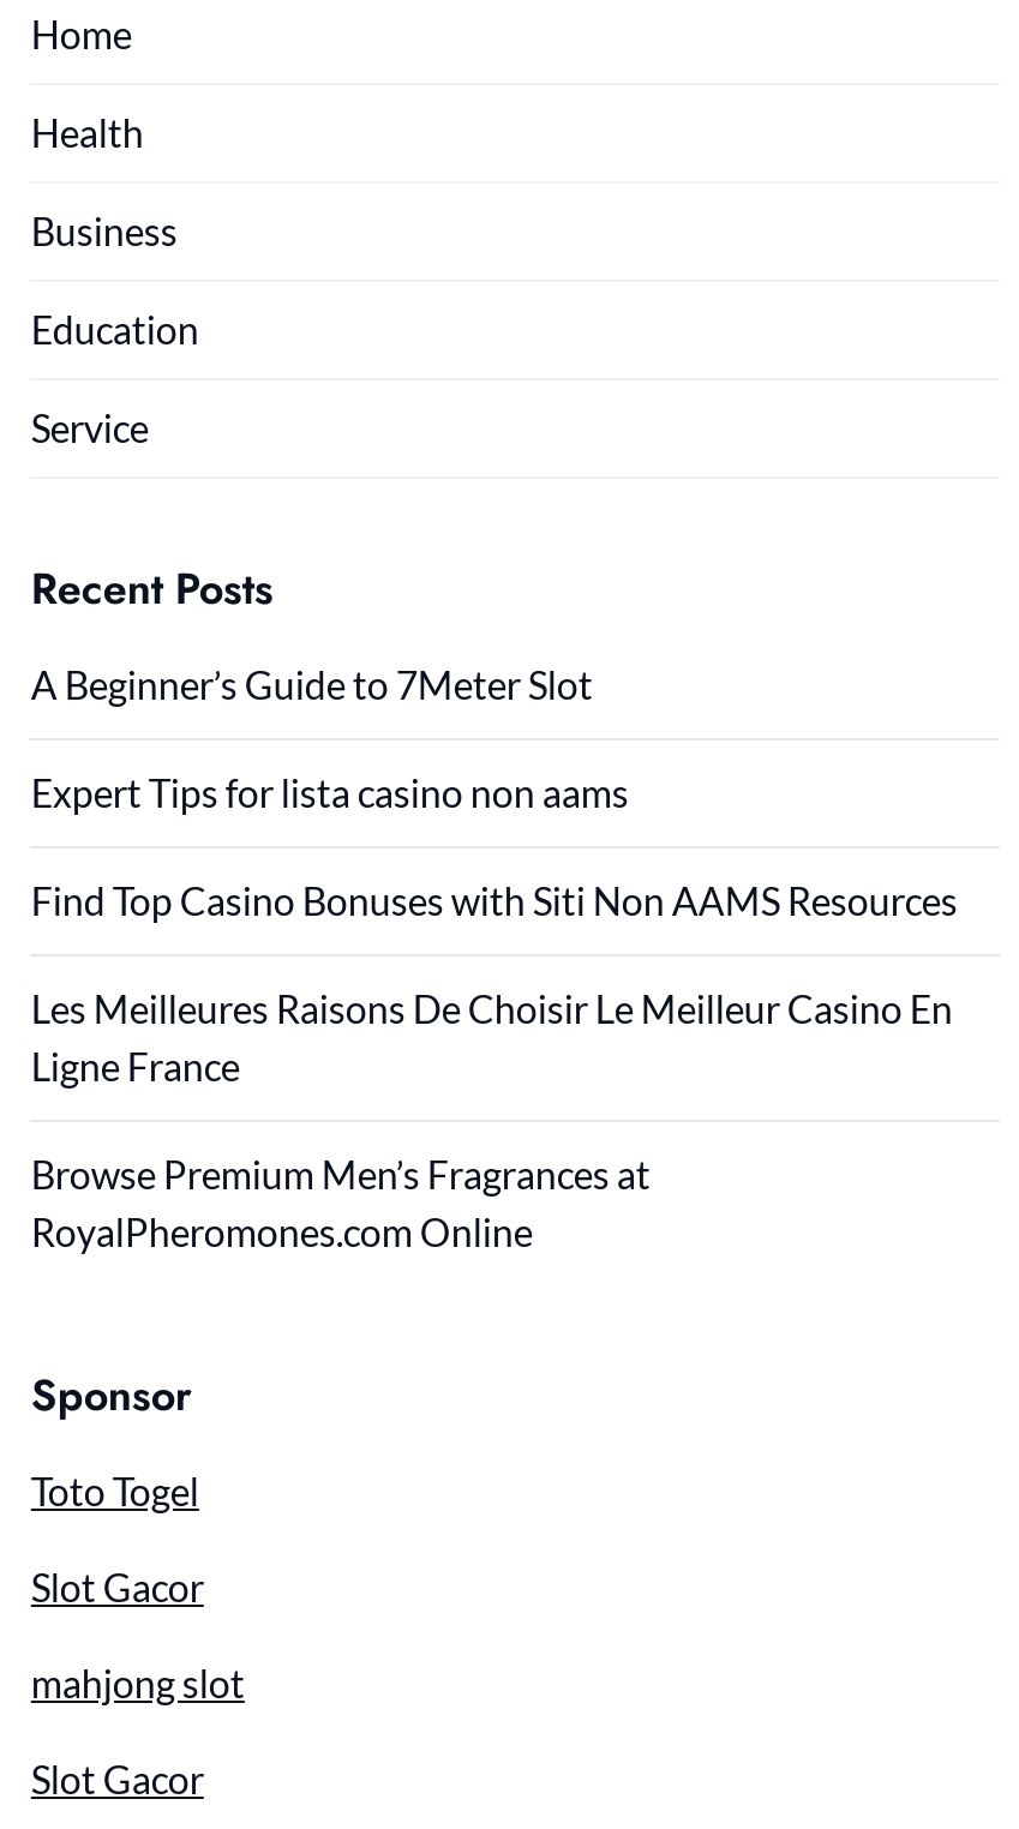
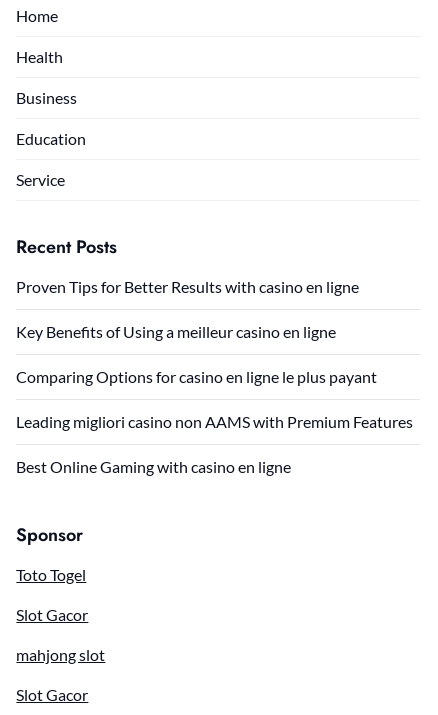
- A Beginner’s Guide to 7Meter Slot
+ Proven Tips for Better Results with casino en ligne

- Expert Tips for lista casino non aams
+ Key Benefits of Using a meilleur casino en ligne

- Find Top Casino Bonuses with Siti Non AAMS Resources
+ Comparing Options for casino en ligne le plus payant

- Les Meilleures Raisons De Choisir Le Meilleur Casino En
- Ligne France
+ Leading migliori casino non AAMS with Premium Features

- Browse Premium Men’s Fragrances at
- RoyalPheromones.com Online
+ Best Online Gaming with casino en ligne
